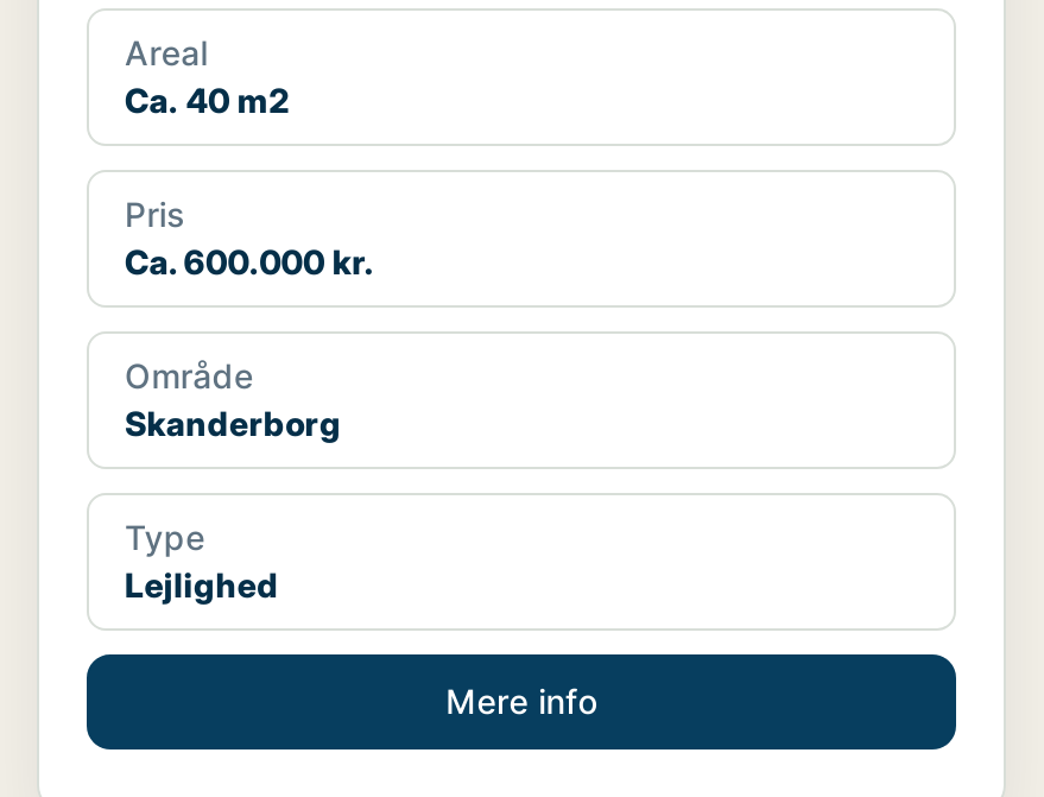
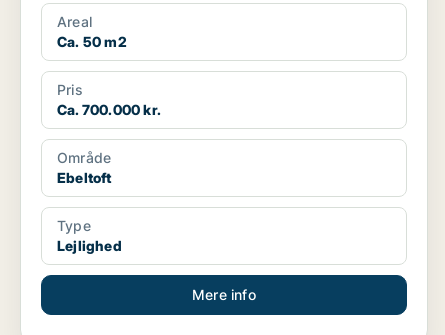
- Ca. 40 m2
+ Ca. 50 m2

- Ca. 600.000 kr.
+ Ca. 700.000 kr.

- Skanderborg
+ Ebeltoft
